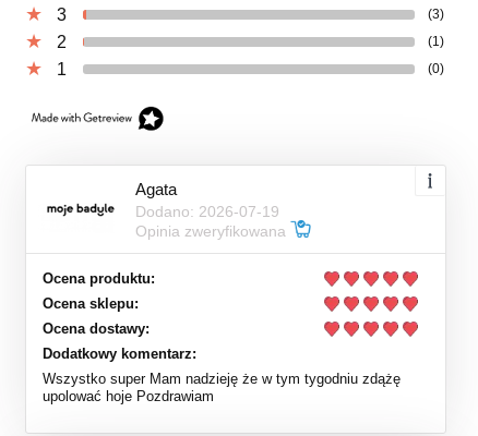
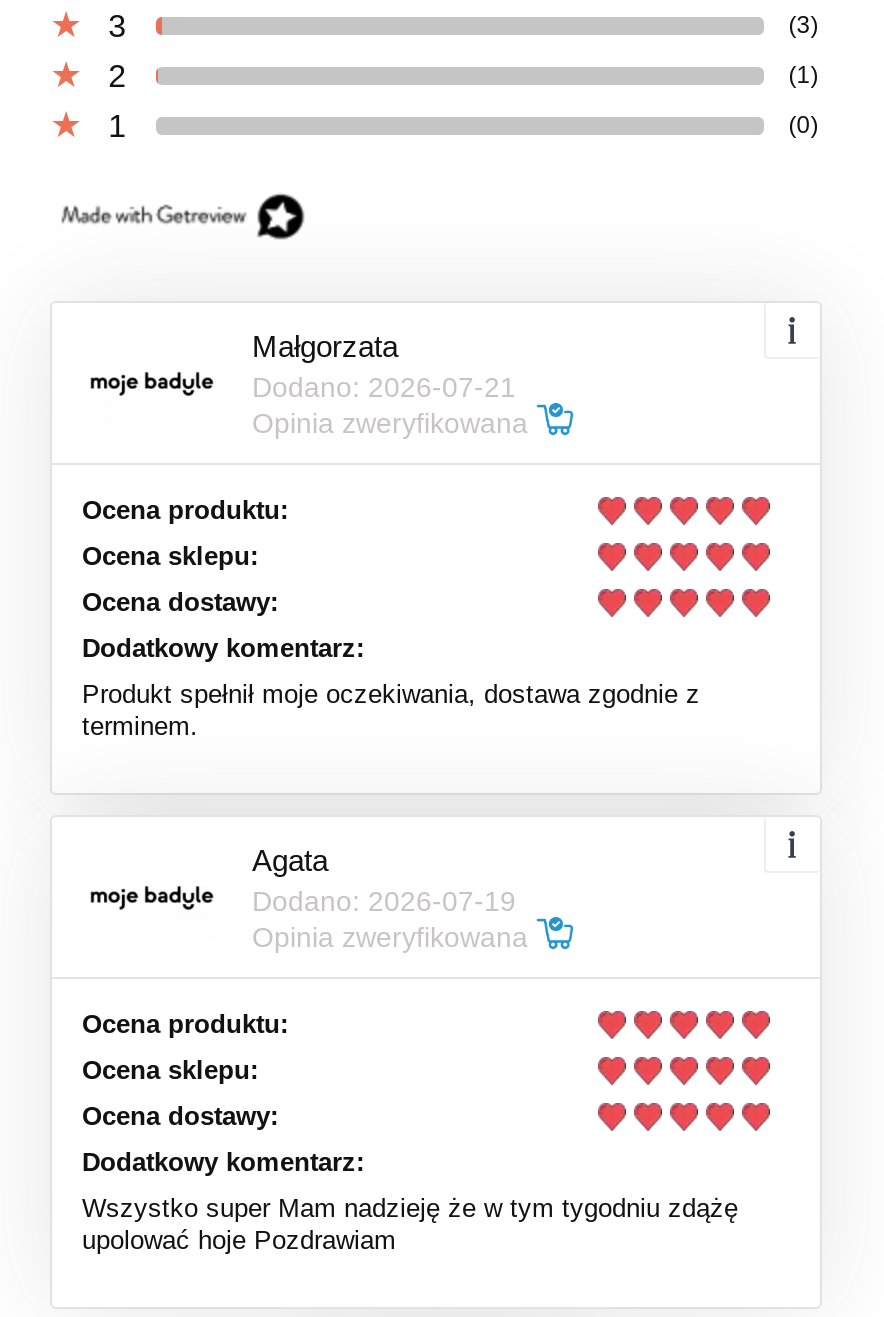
+ Małgorzata
+ Dodano: 2026-07-21
+ Opinia zweryfikowana
+ Ocena produktu:
+ Ocena sklepu:
+ Ocena dostawy:
+ Dodatkowy komentarz:
+ Produkt spełnił moje oczekiwania, dostawa zgodnie z
+ terminem.
